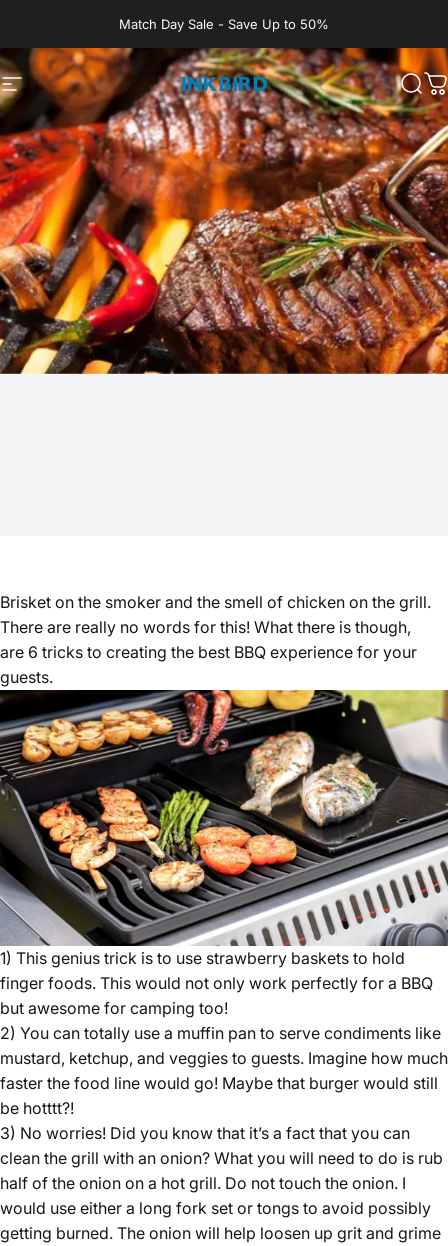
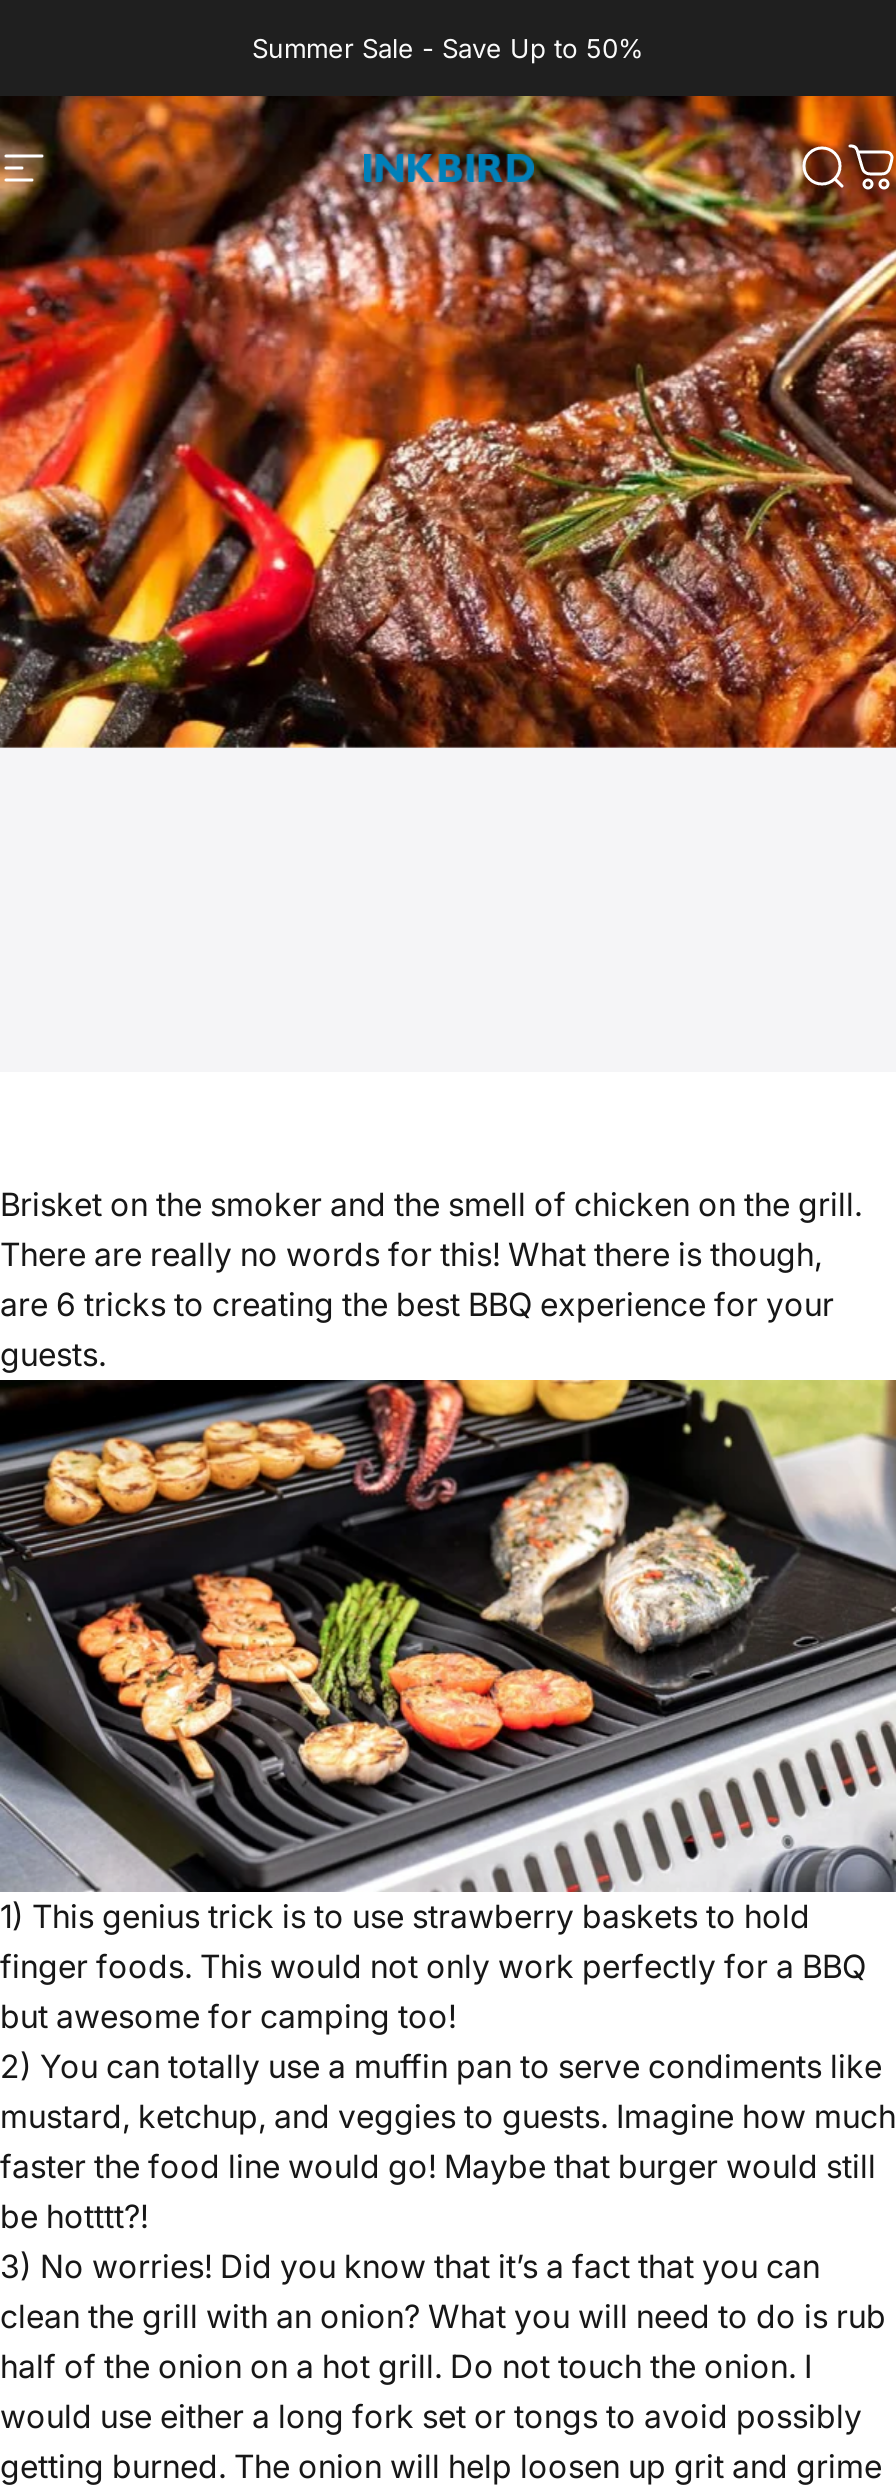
- Match Day Sale - Save Up to 50%
+ Summer Sale - Save Up to 50%
